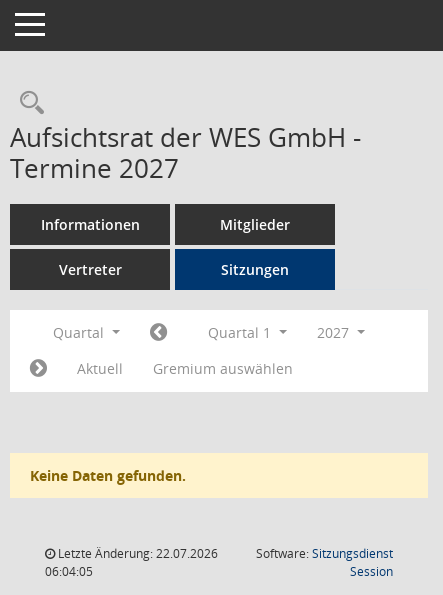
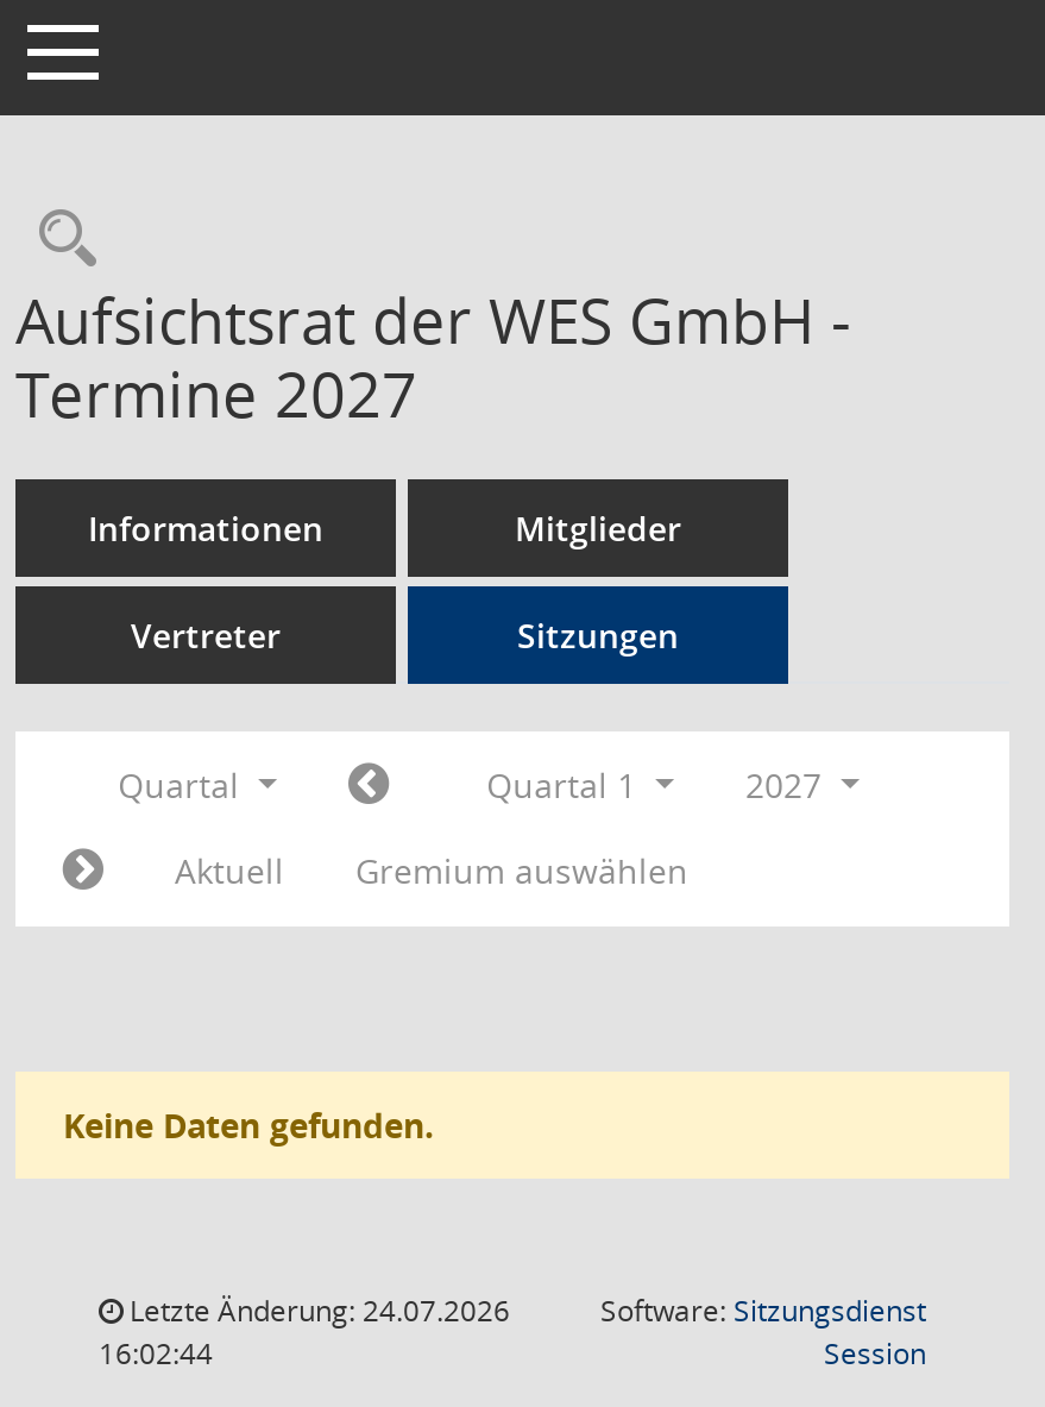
- Letzte Änderung: 22.07.2026
+ Letzte Änderung: 24.07.2026

- 06:04:05
+ 16:02:44
